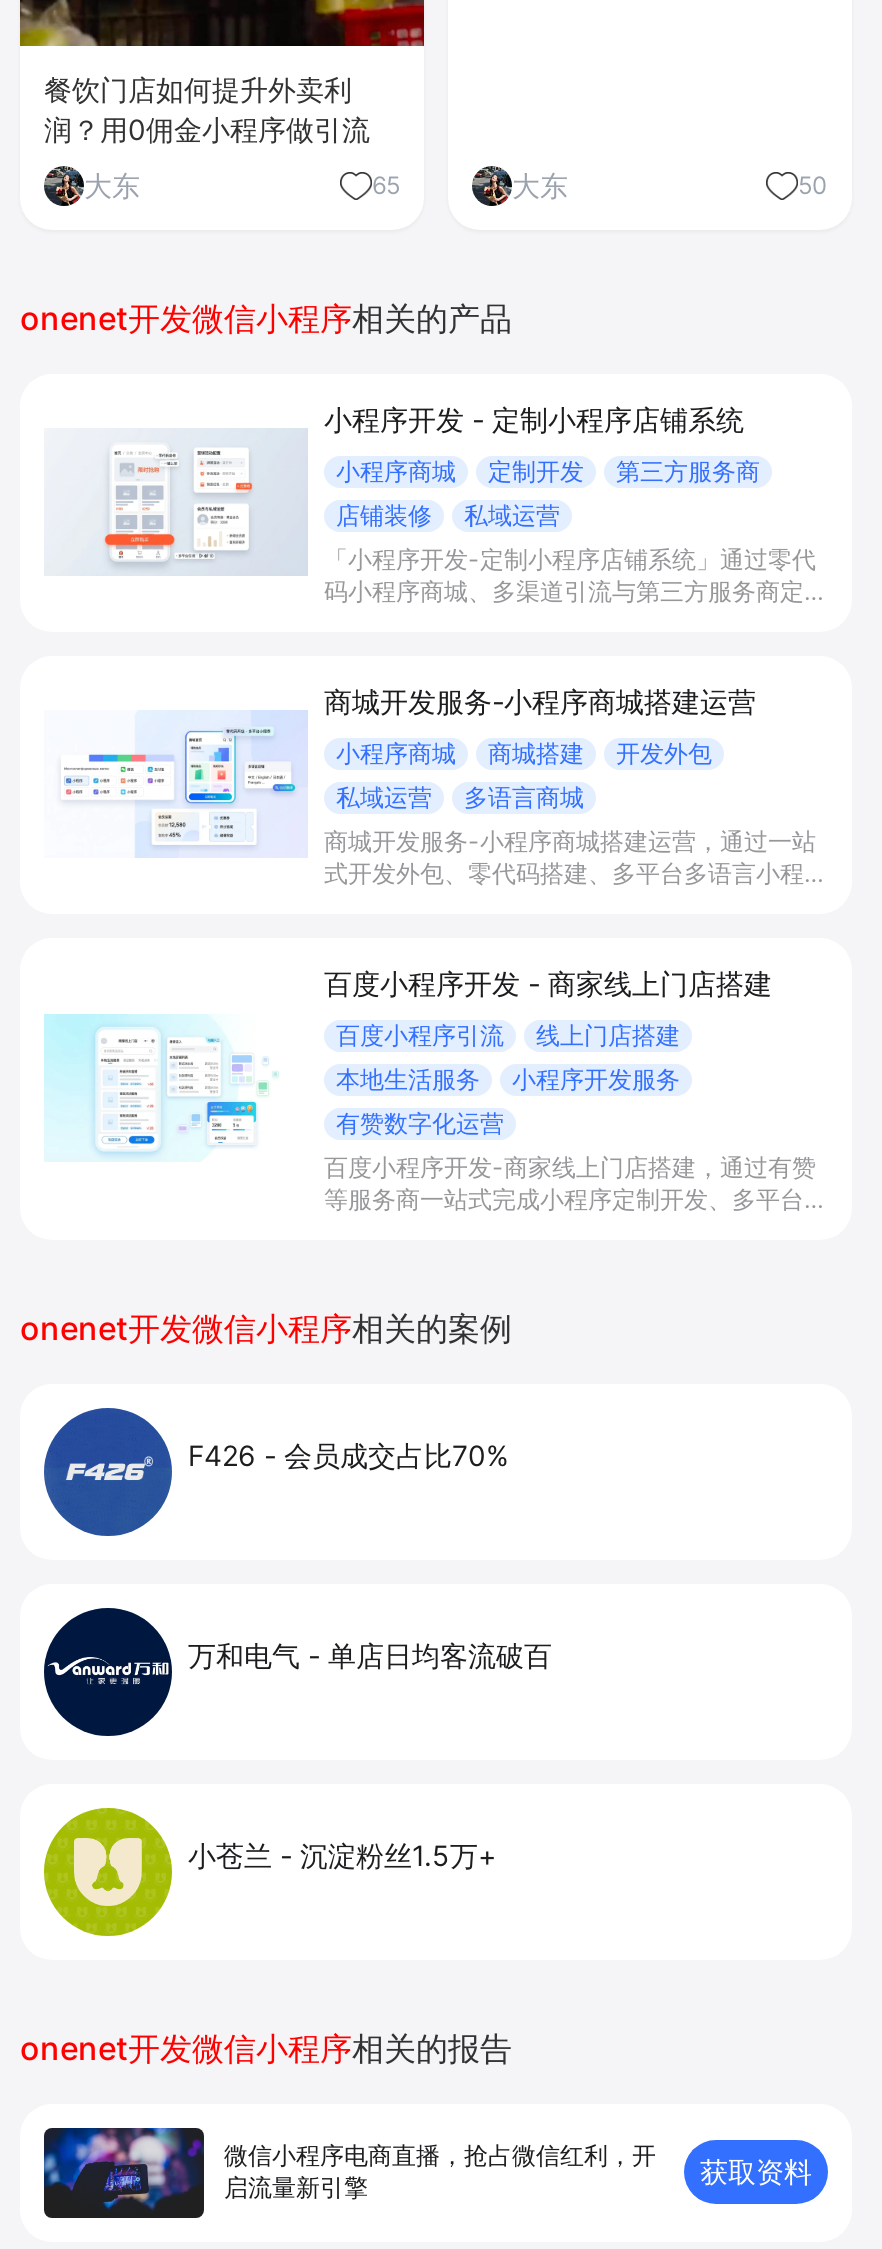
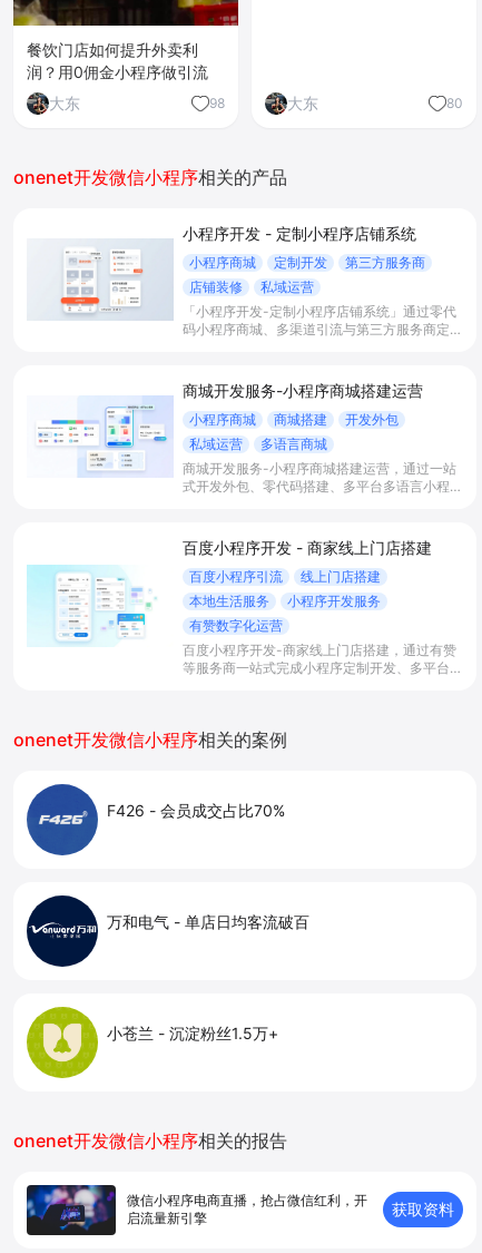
- 65
+ 98

- 50
+ 80
